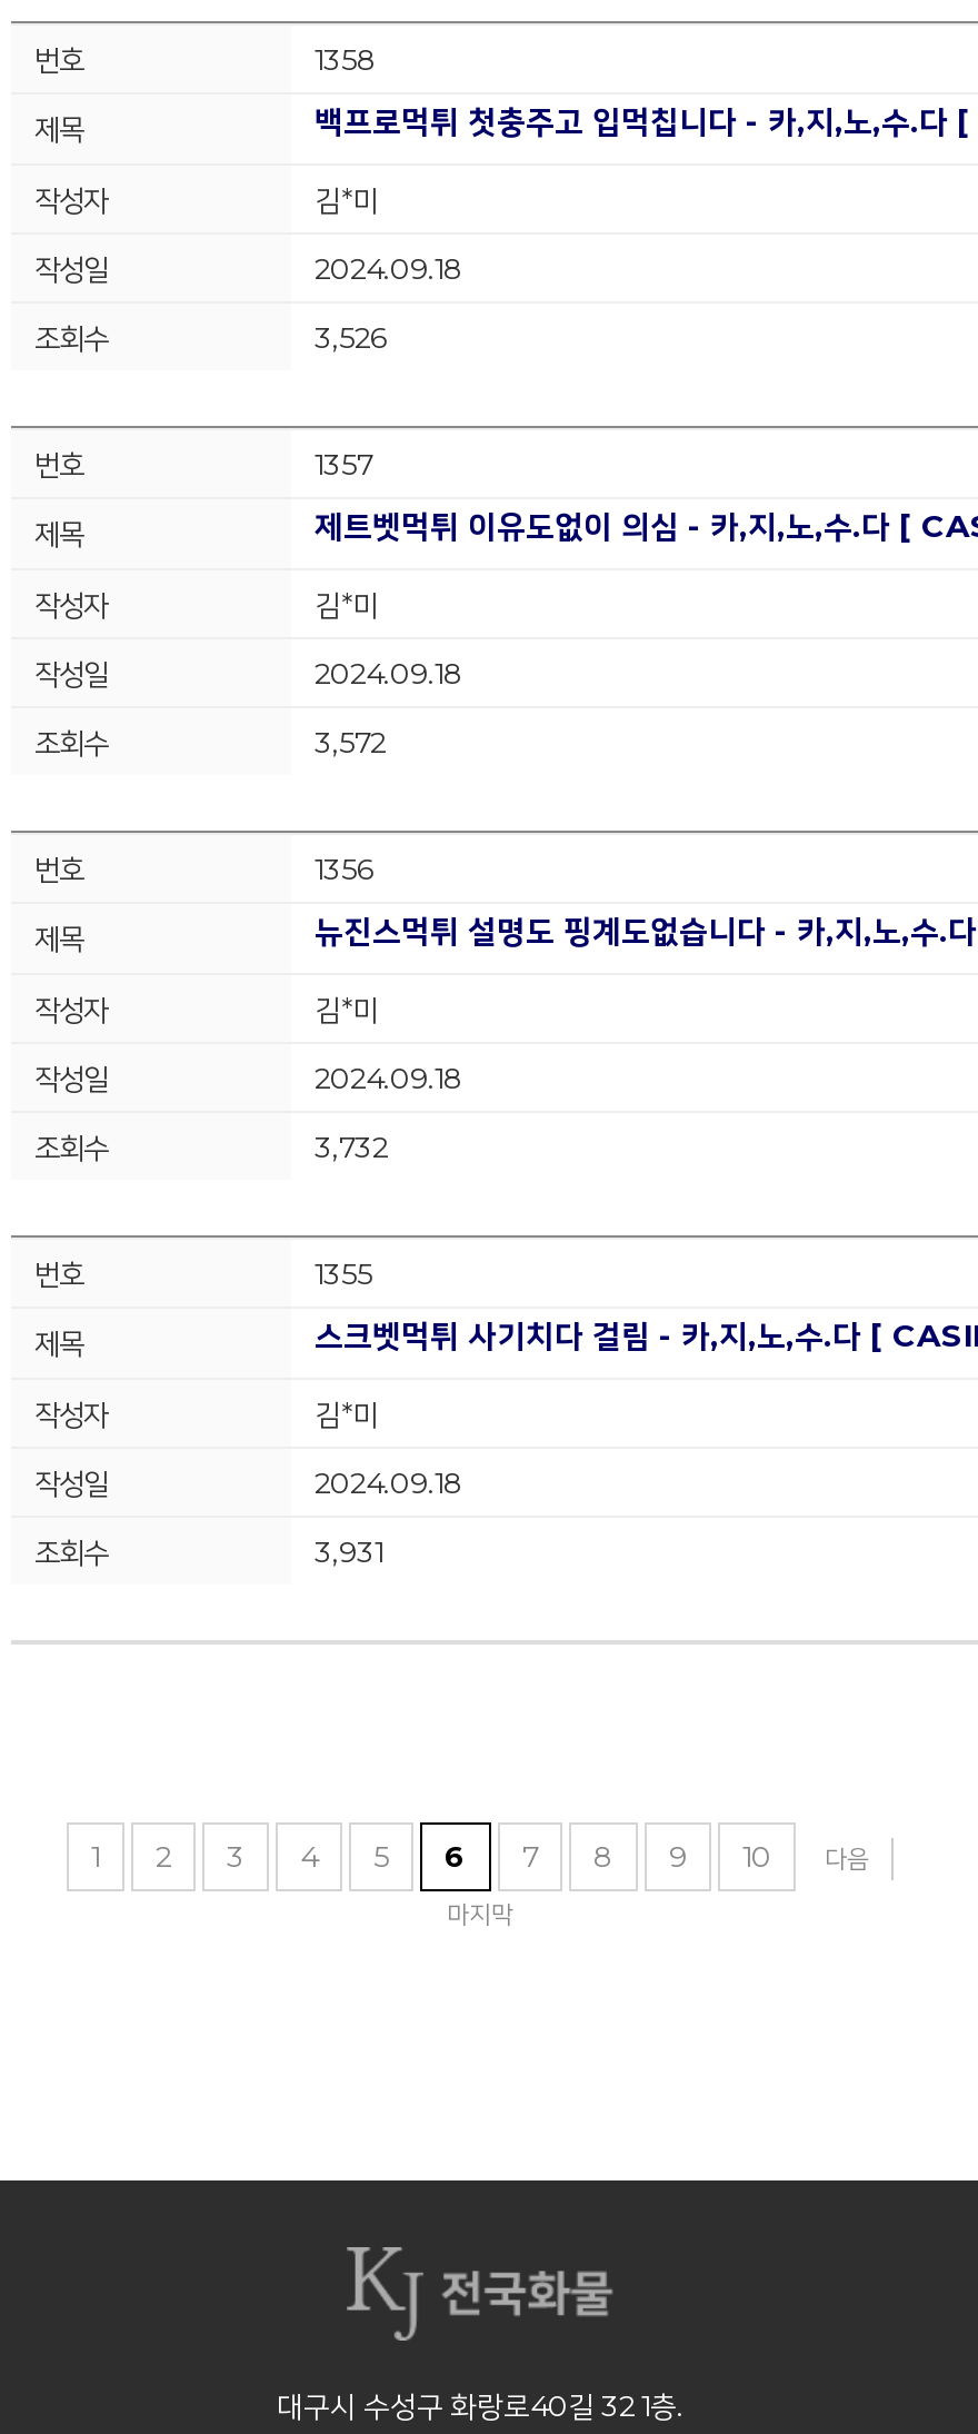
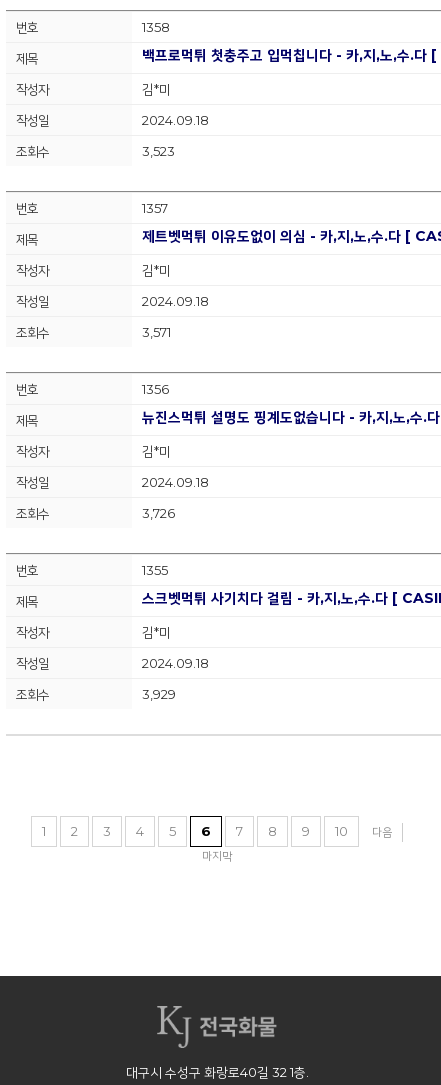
- 3,526
+ 3,523

- 3,572
+ 3,571

- 3,732
+ 3,726

- 3,931
+ 3,929
